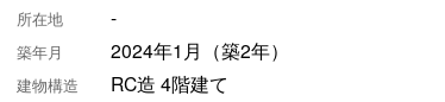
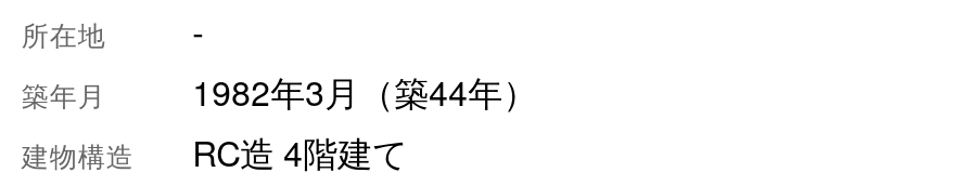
- 2024年1月（築2年）
+ 1982年3月（築44年）
